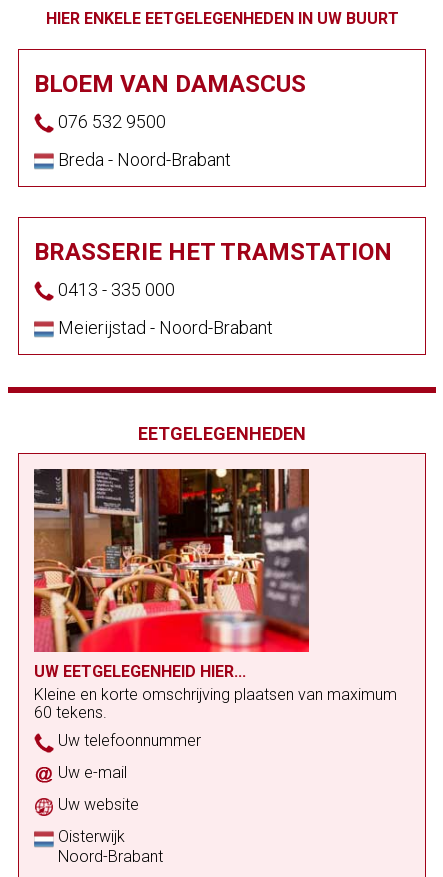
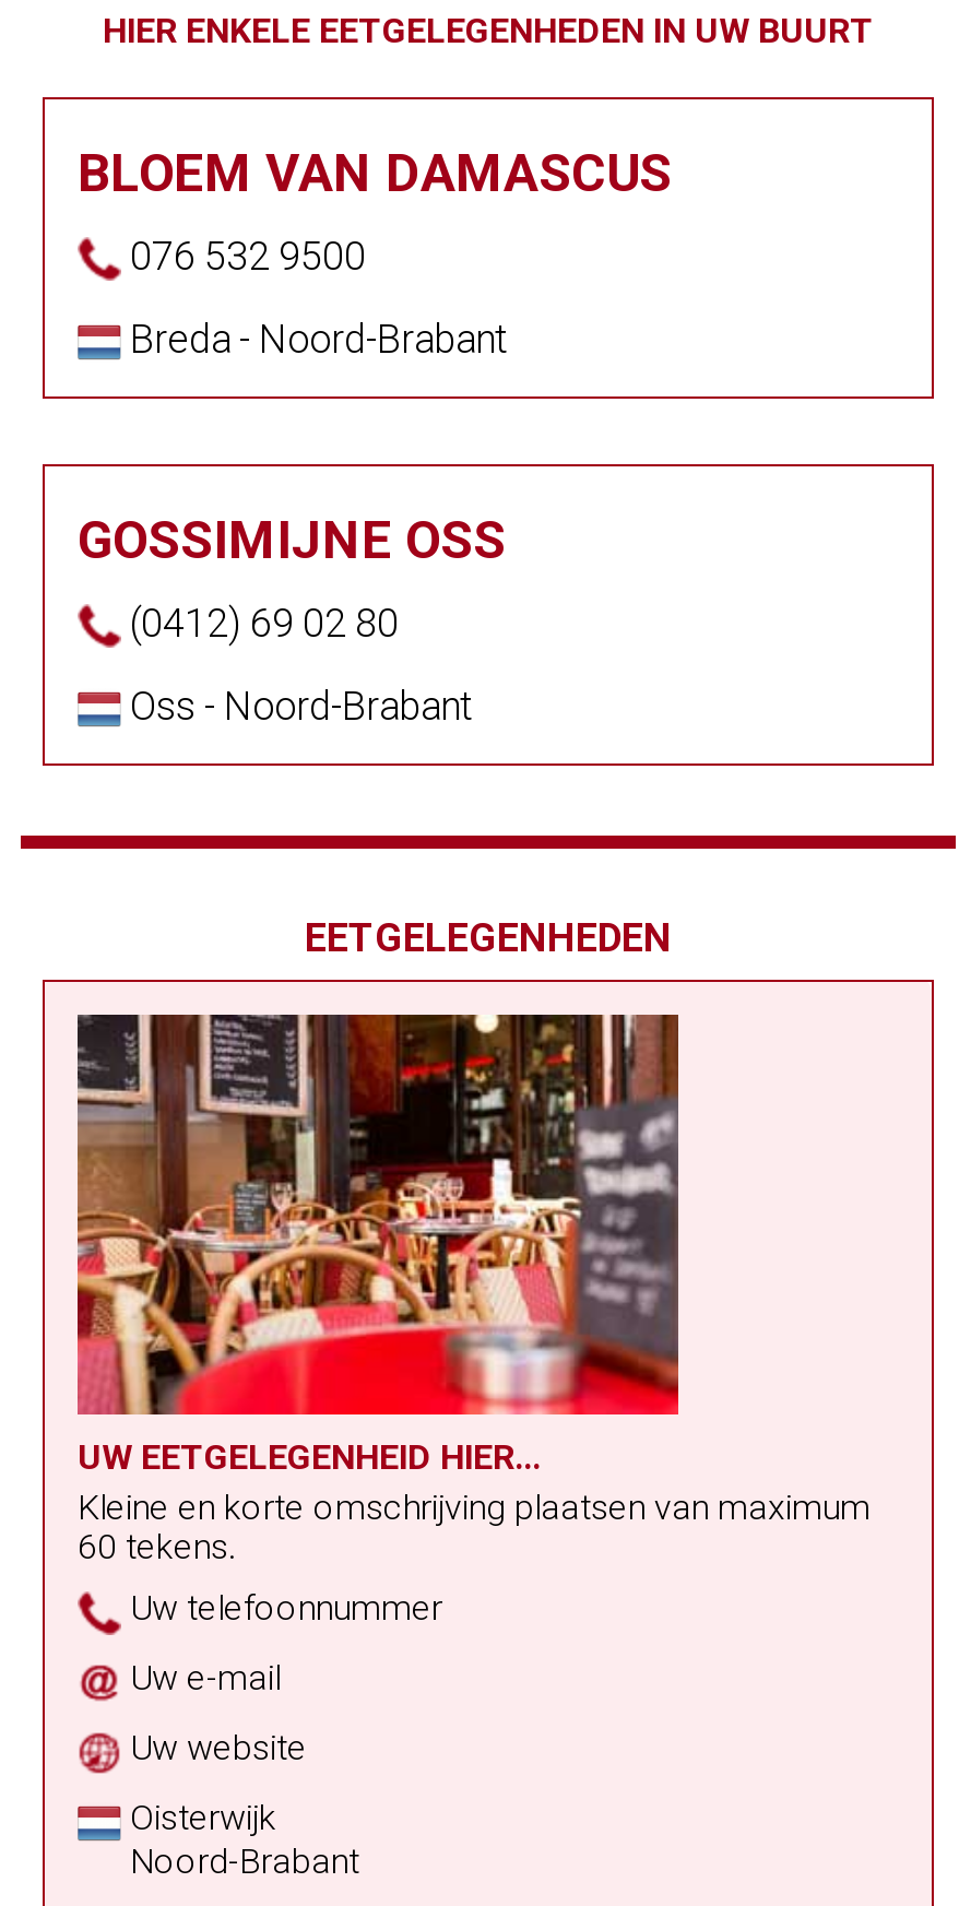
- BRASSERIE HET TRAMSTATION
+ GOSSIMIJNE OSS

- 0413 - 335 000
+ (0412) 69 02 80

- Meierijstad - Noord-Brabant
+ Oss - Noord-Brabant
